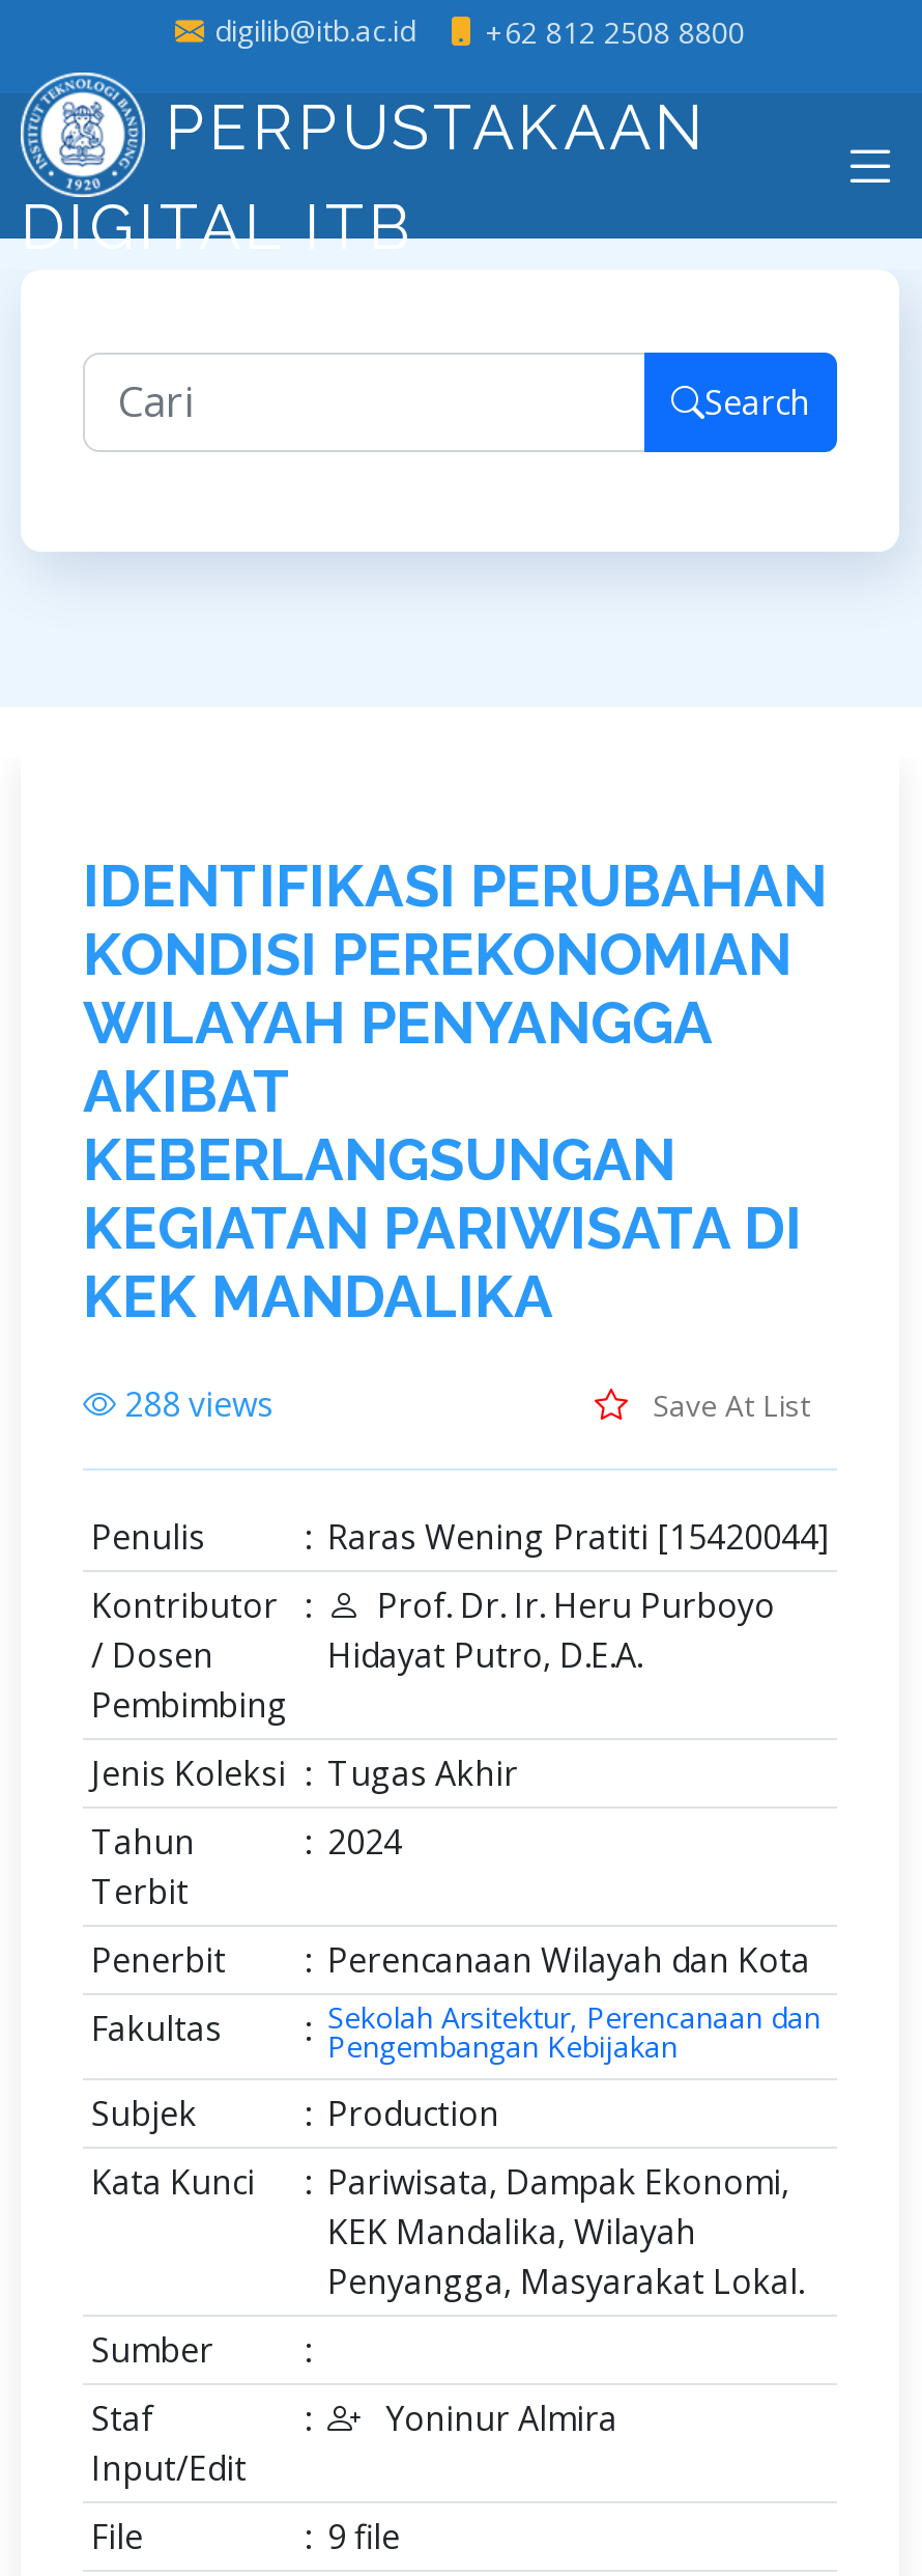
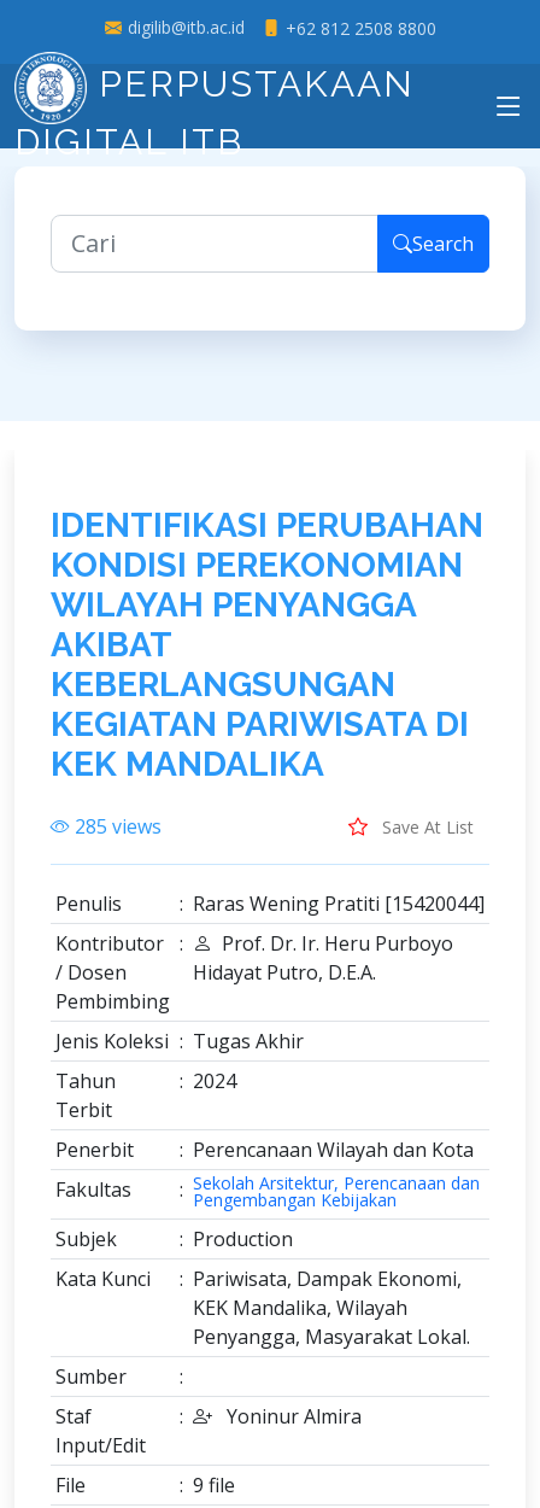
- 288 views
+ 285 views
